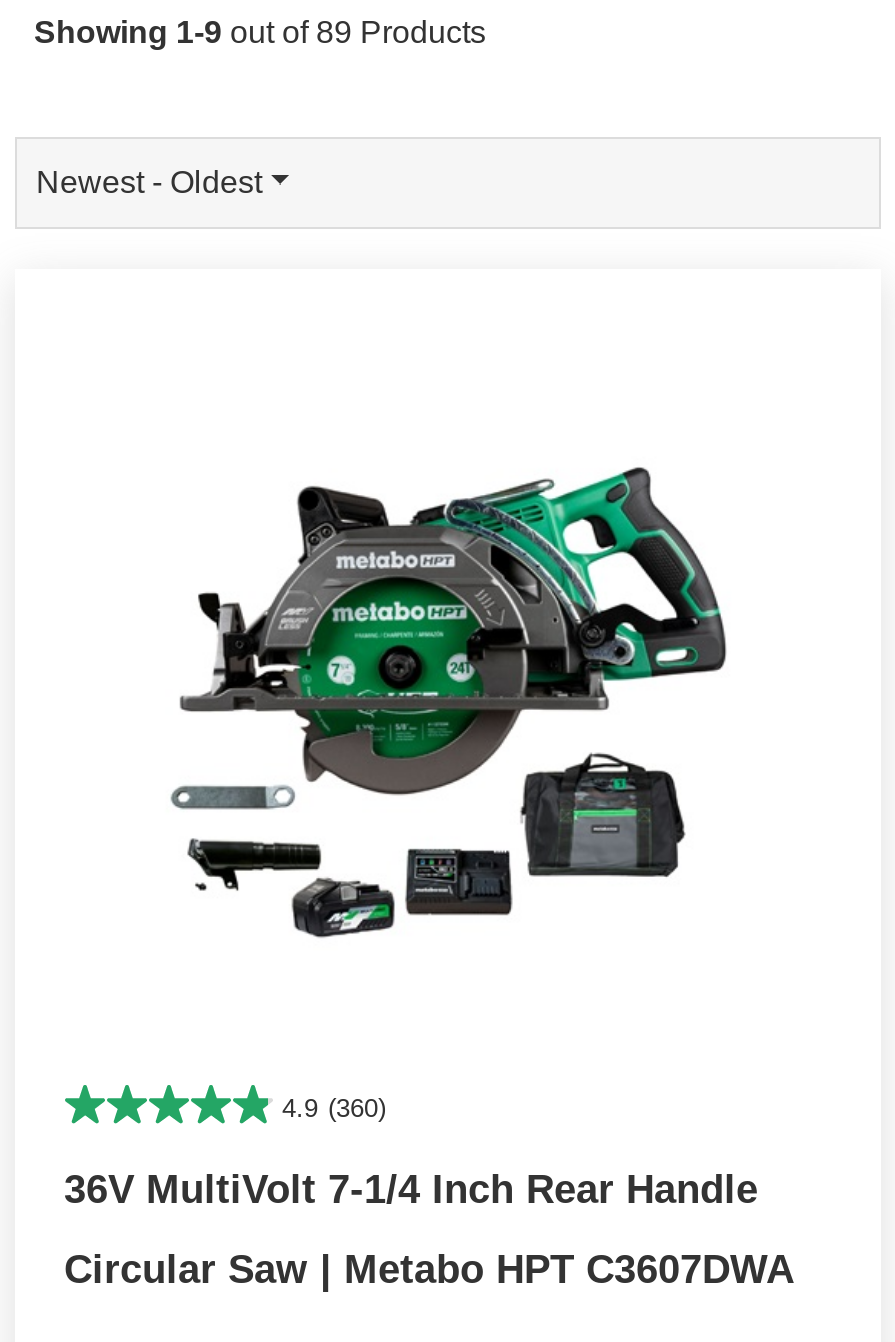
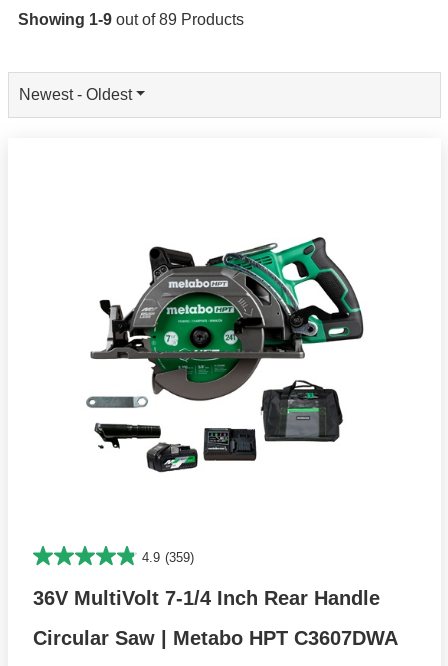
- 4.9 (360)
+ 4.9 (359)
